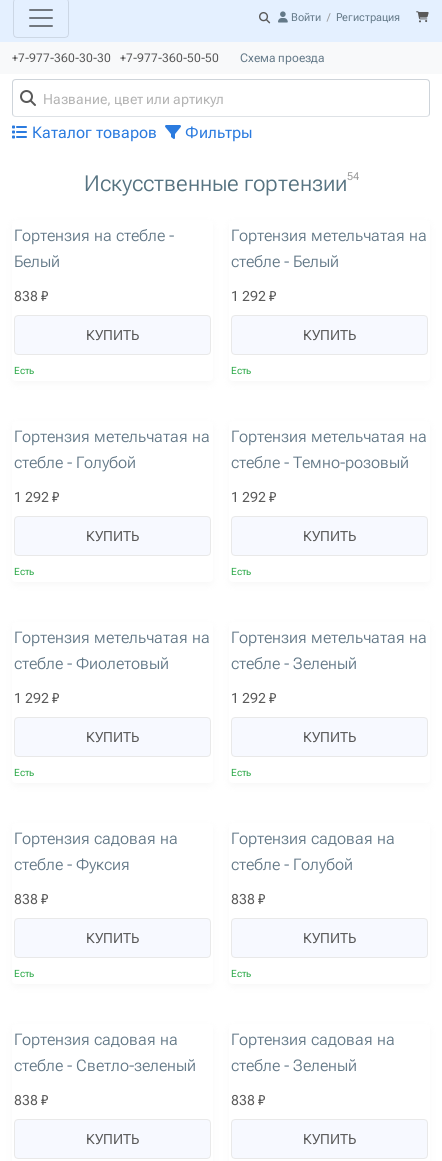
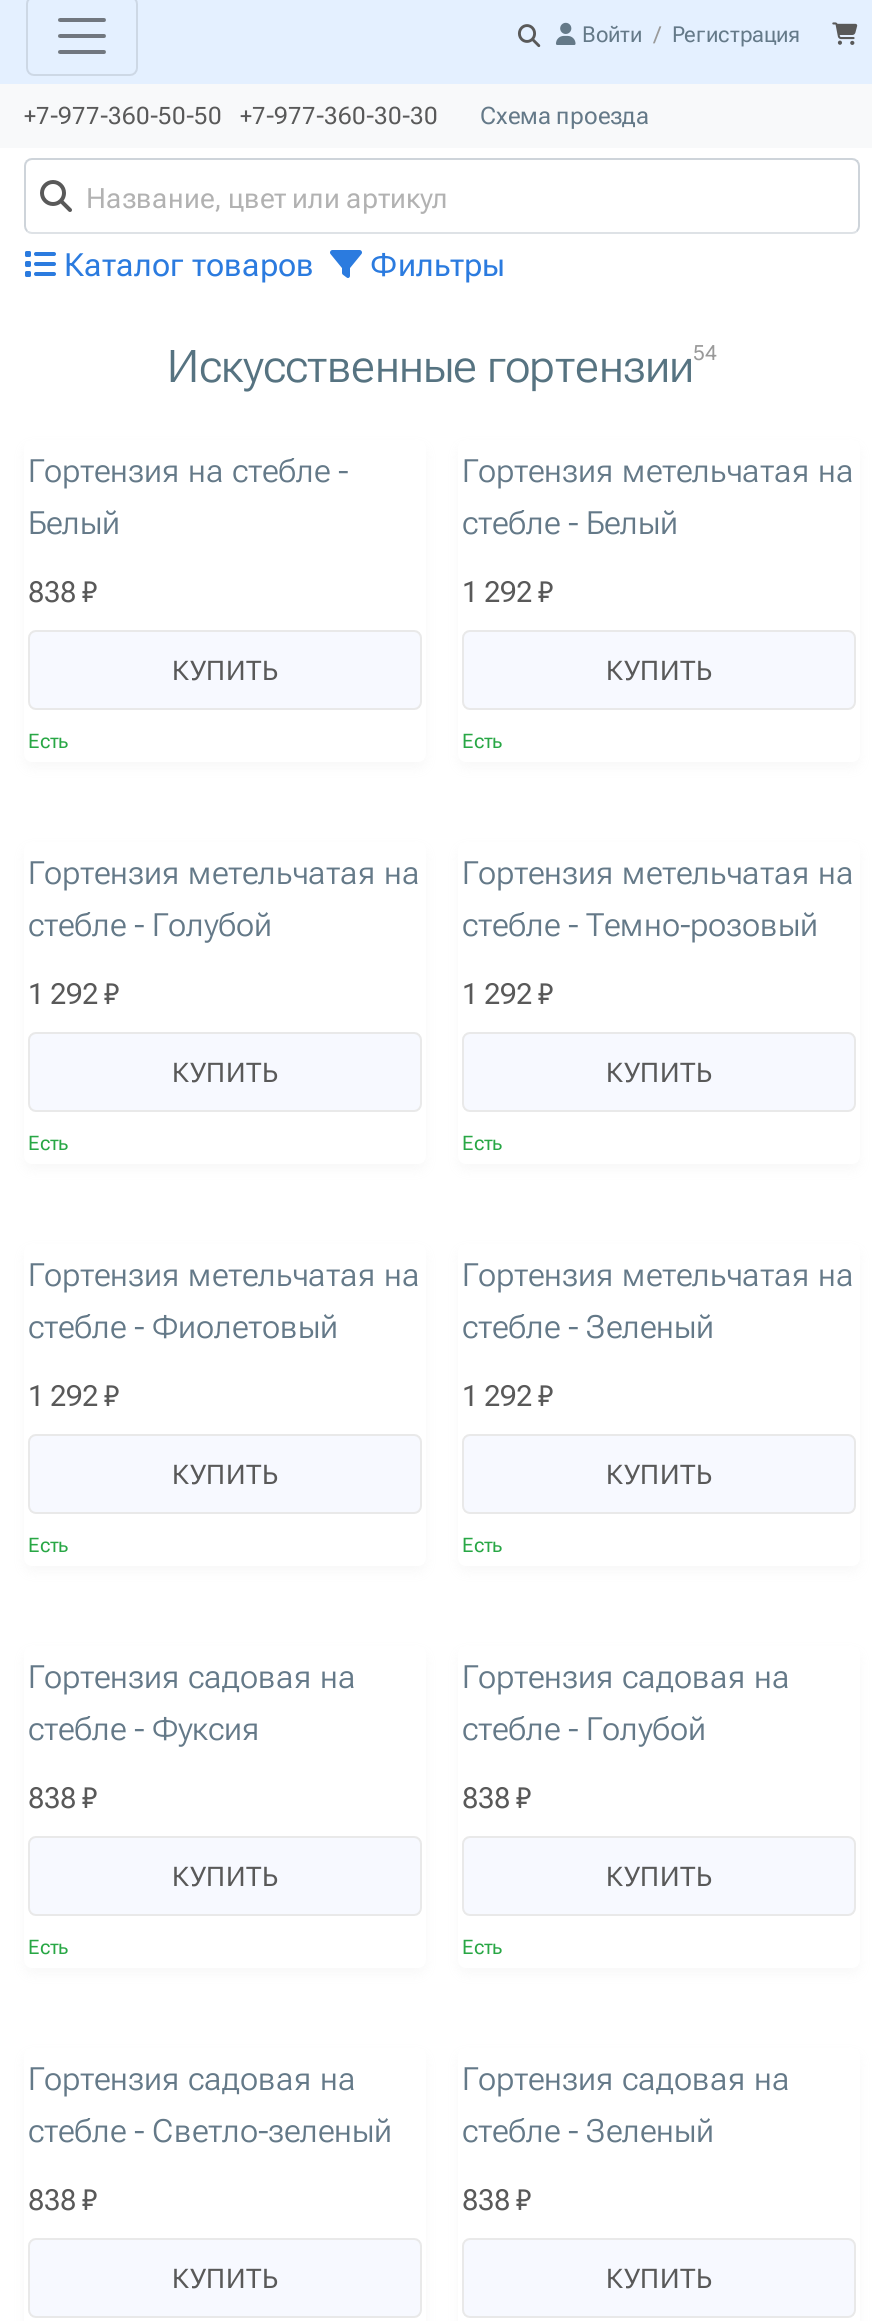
- +7-977-360-30-30 +7-977-360-50-50 Схема проезда
+ +7-977-360-50-50 +7-977-360-30-30 Схема проезда
